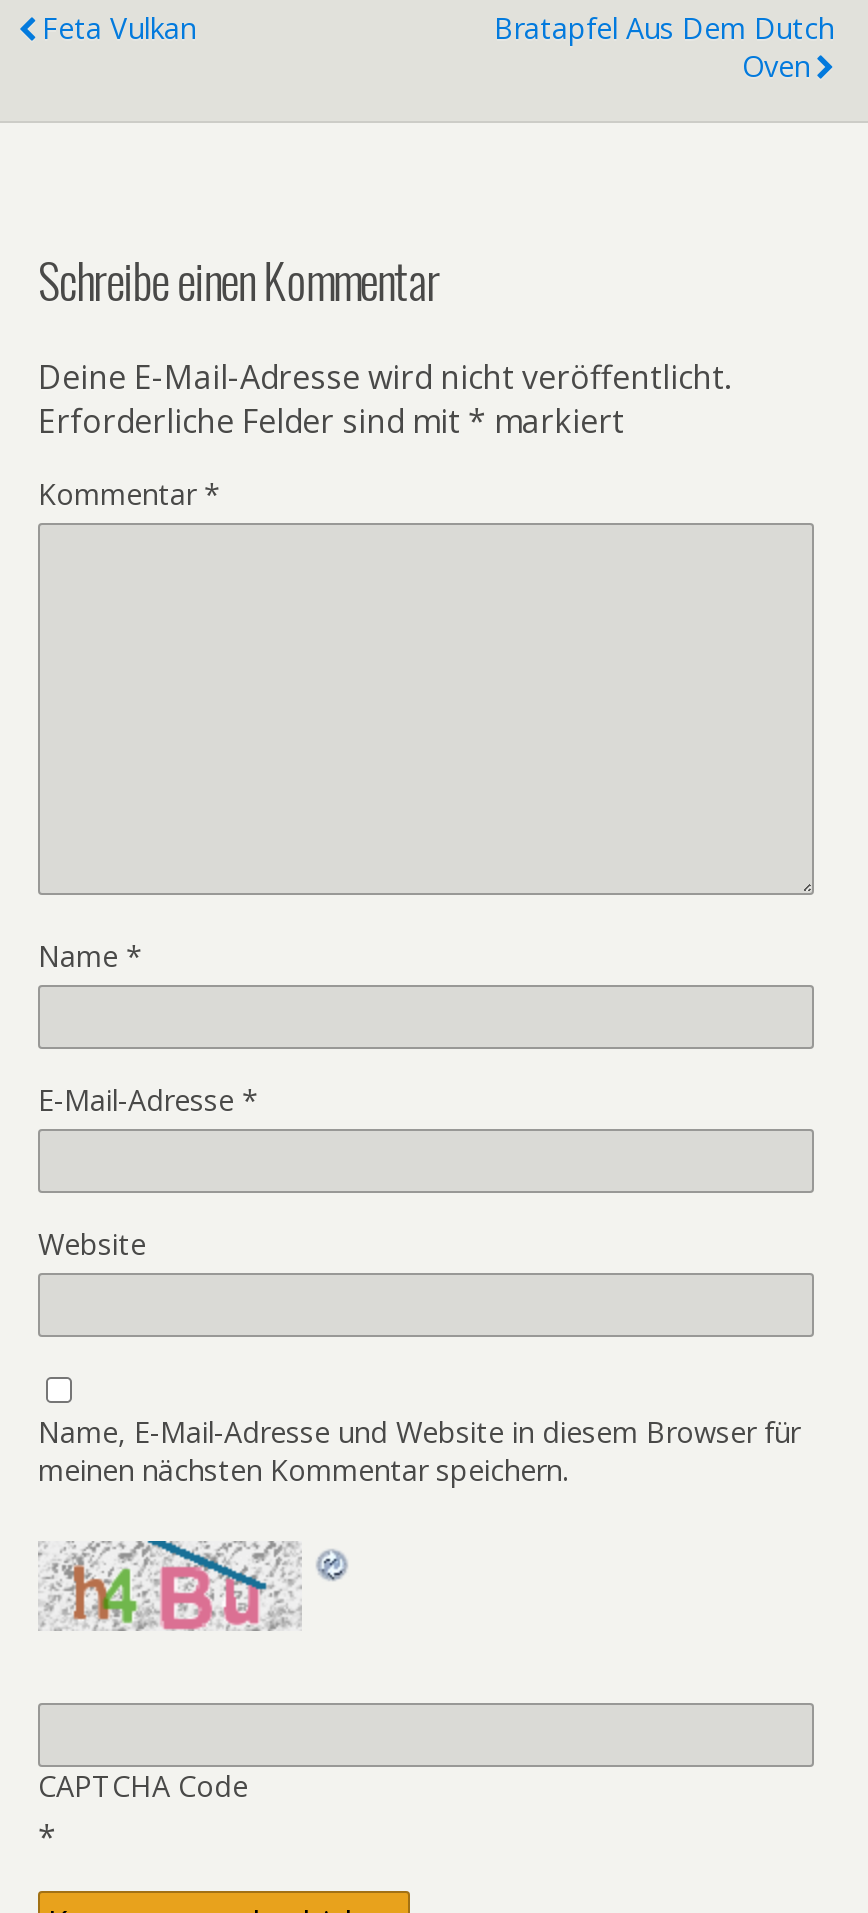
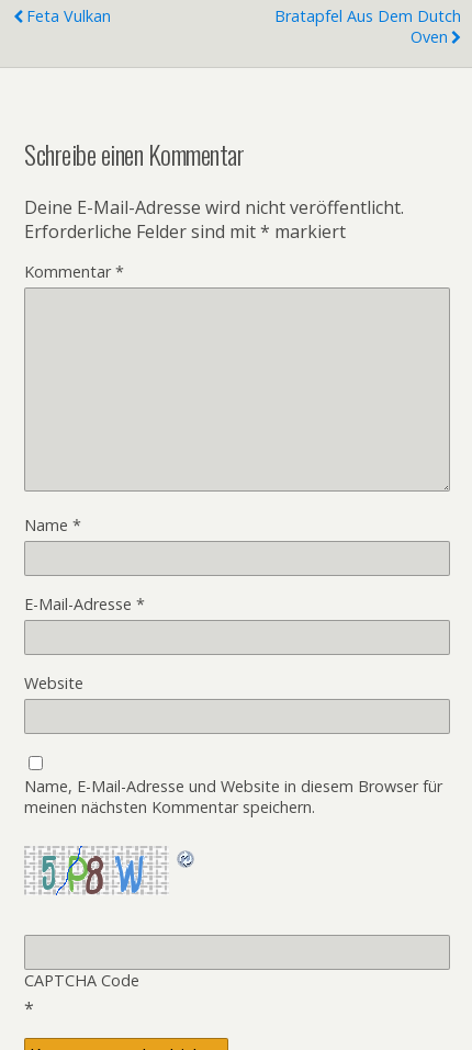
- [image]
+ [image]
